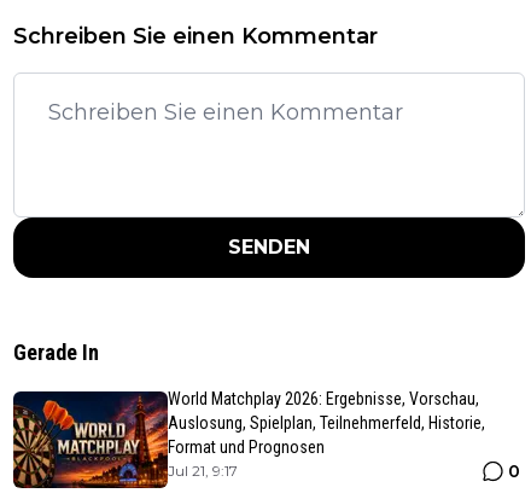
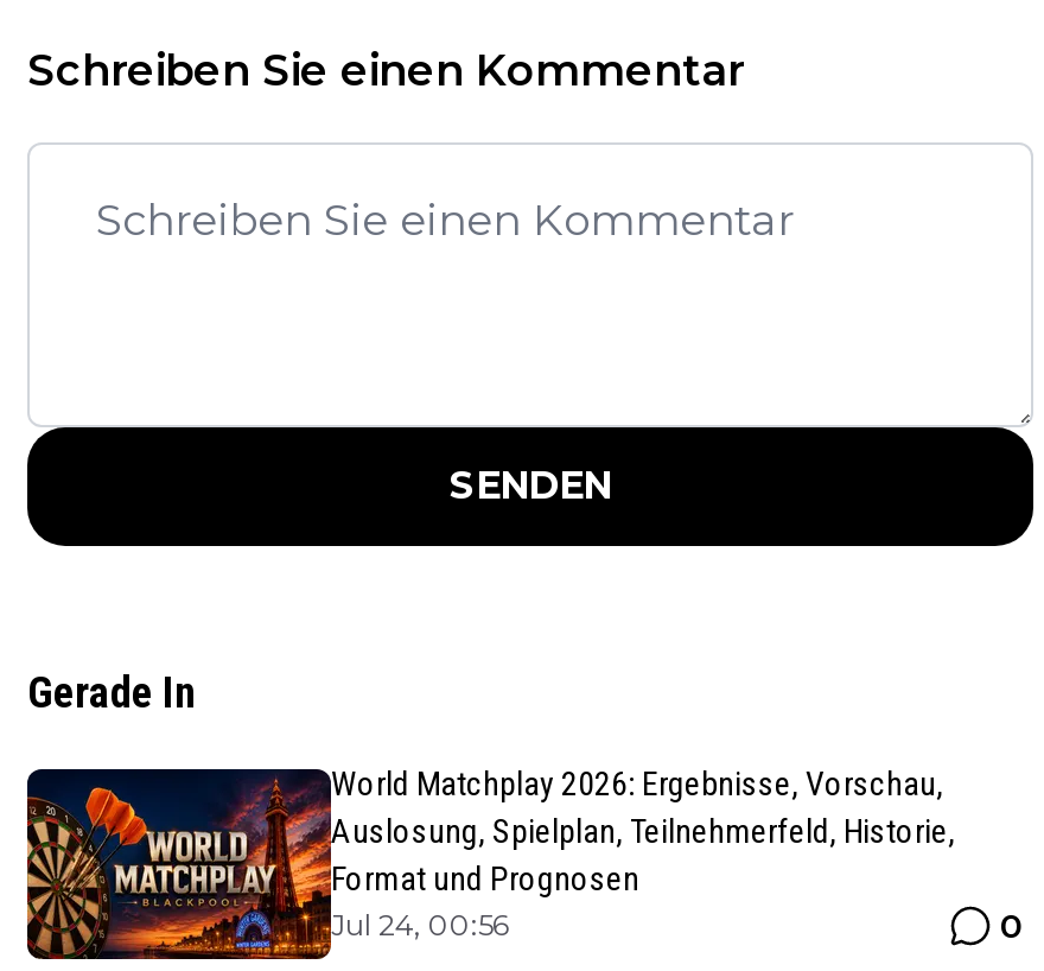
- Jul 21, 9:17
+ Jul 24, 00:56
